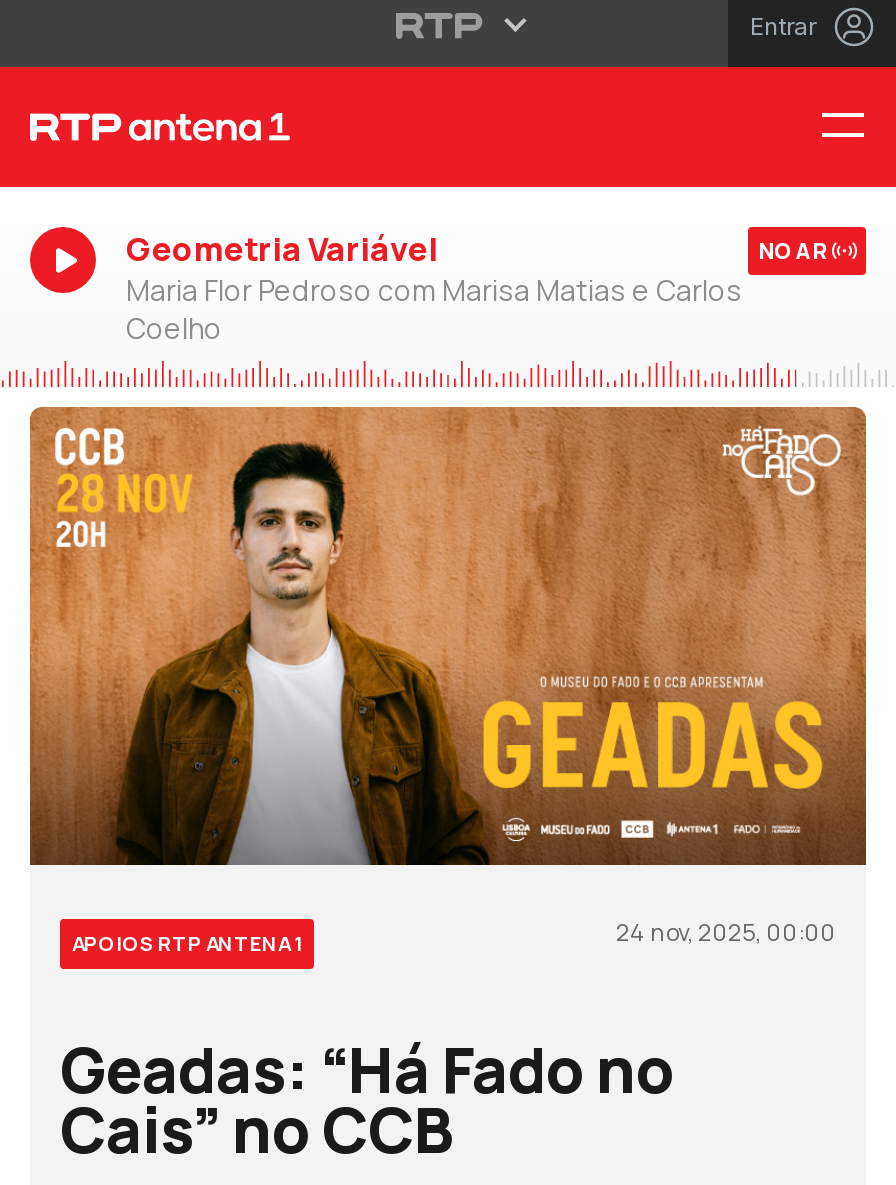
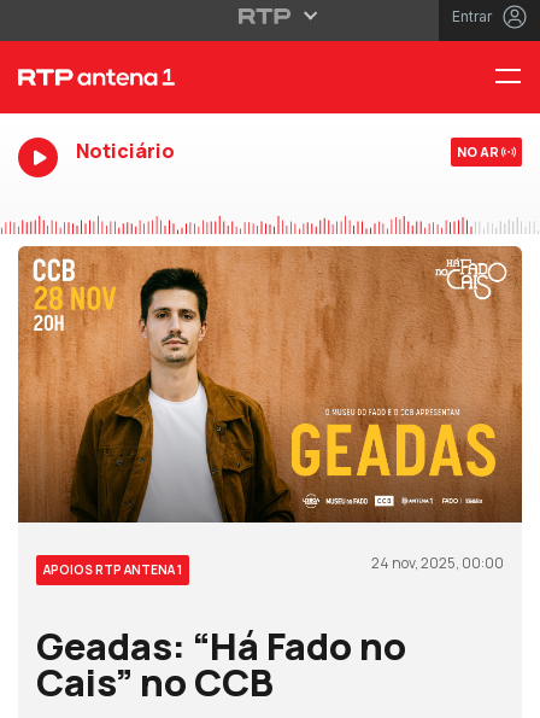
- Geometria Variável
- Maria Flor Pedroso com Marisa Matias e Carlos
- Coelho
+ Noticiário
